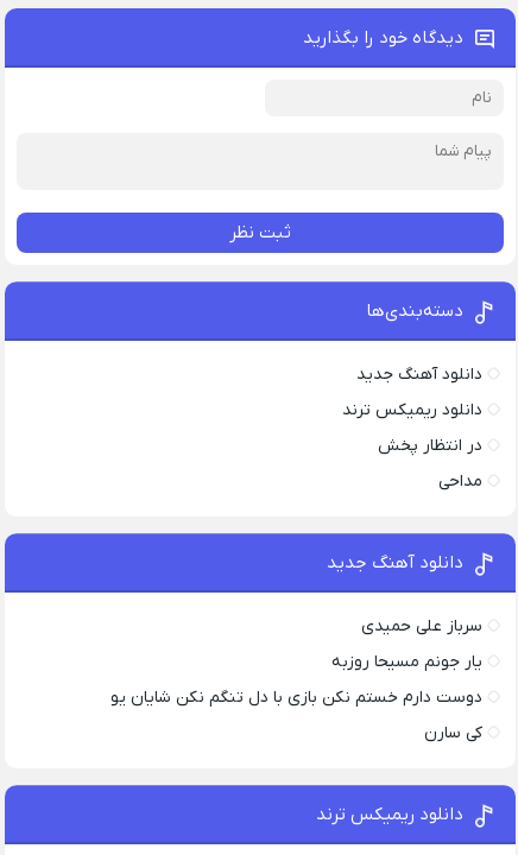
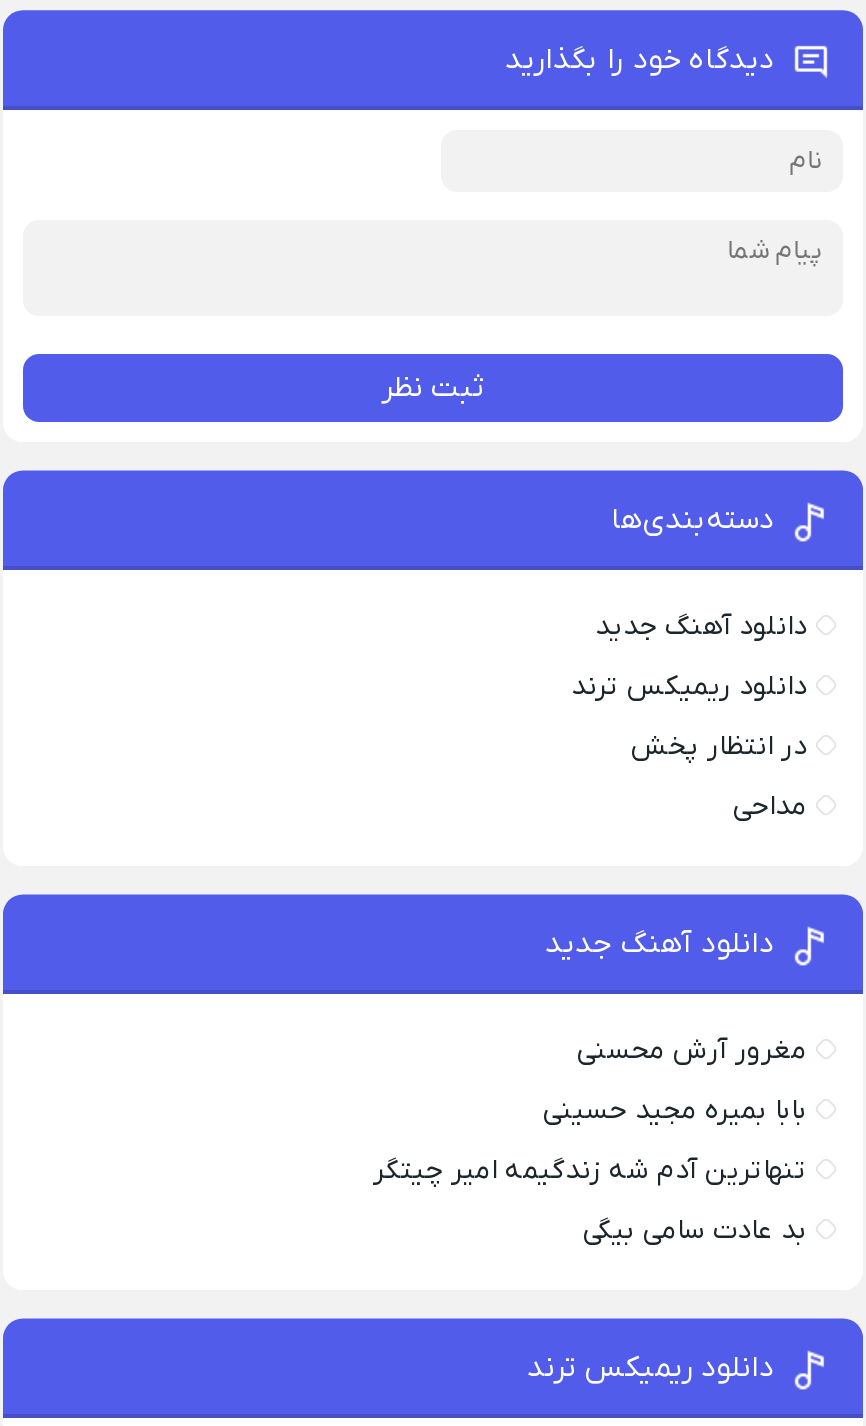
- سرباز علی حمیدی
+ مغرور آرش محسنی

- یار جونم مسیحا روزبه
+ بابا بمیره مجید حسینی

- دوست دارم خستم نکن بازی با دل تنگم نکن شایان یو
+ تنهاترین آدم شه زندگیمه امیر چیتگر

- کی سارن
+ بد عادت سامی بیگی
